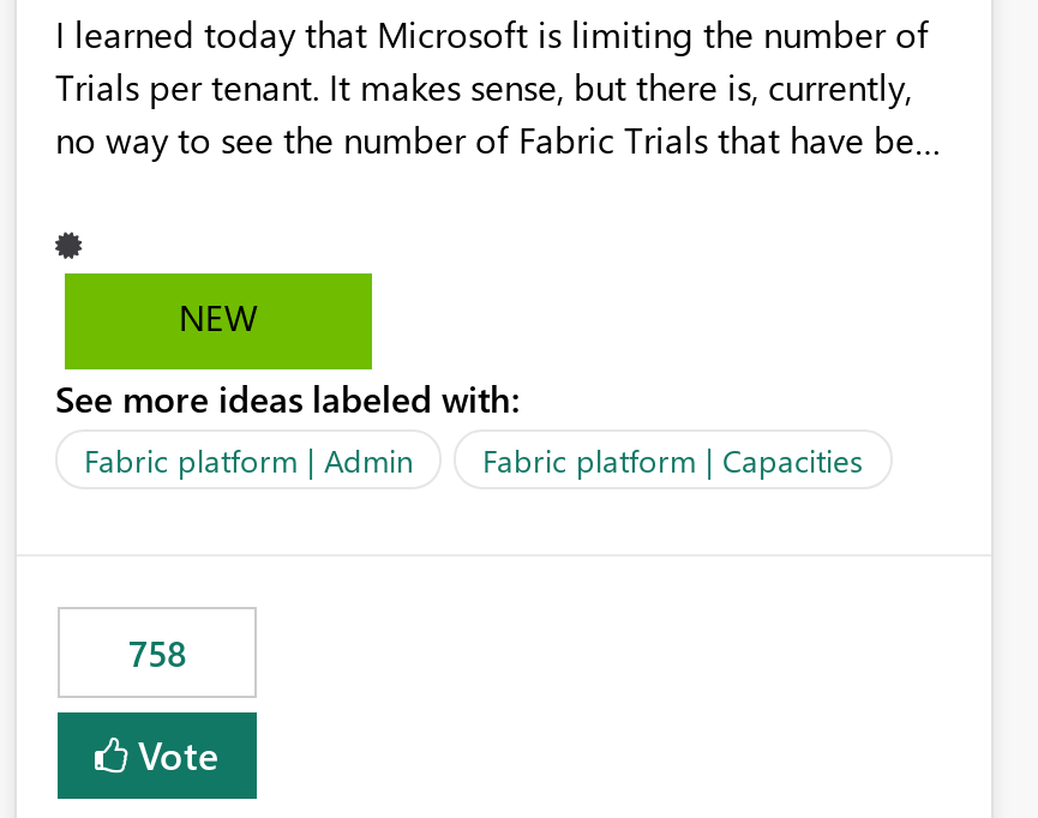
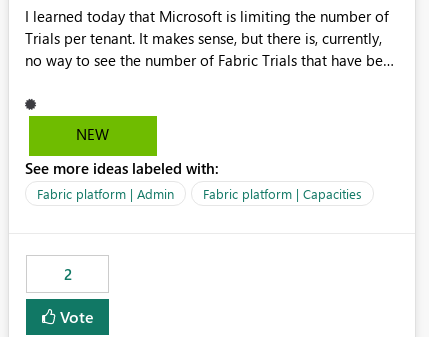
- 758
+ 2
